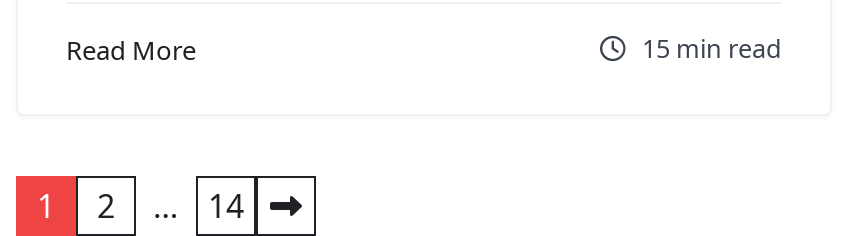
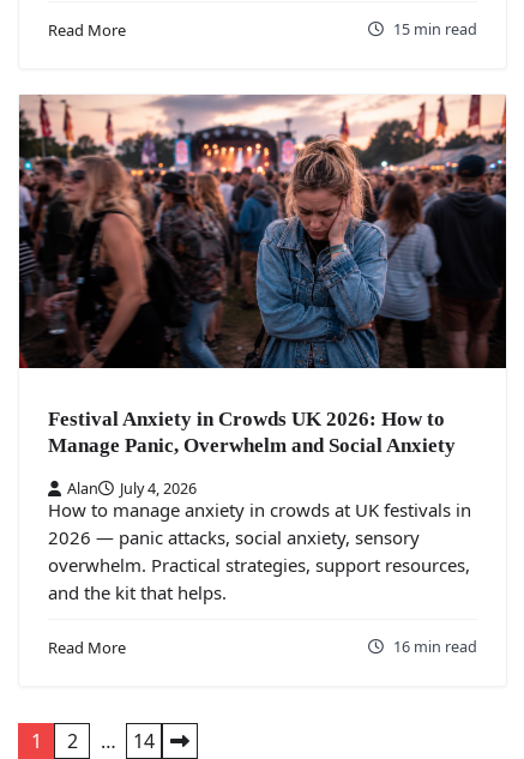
+ [image]
+ Festival Anxiety in Crowds UK 2026: How to
+ Manage Panic, Overwhelm and Social Anxiety
+ Alan
+ July 4, 2026
+ How to manage anxiety in crowds at UK festivals in
+ 2026 — panic attacks, social anxiety, sensory
+ overwhelm. Practical strategies, support resources,
+ and the kit that helps.
+ Read More
+ 16 min read
